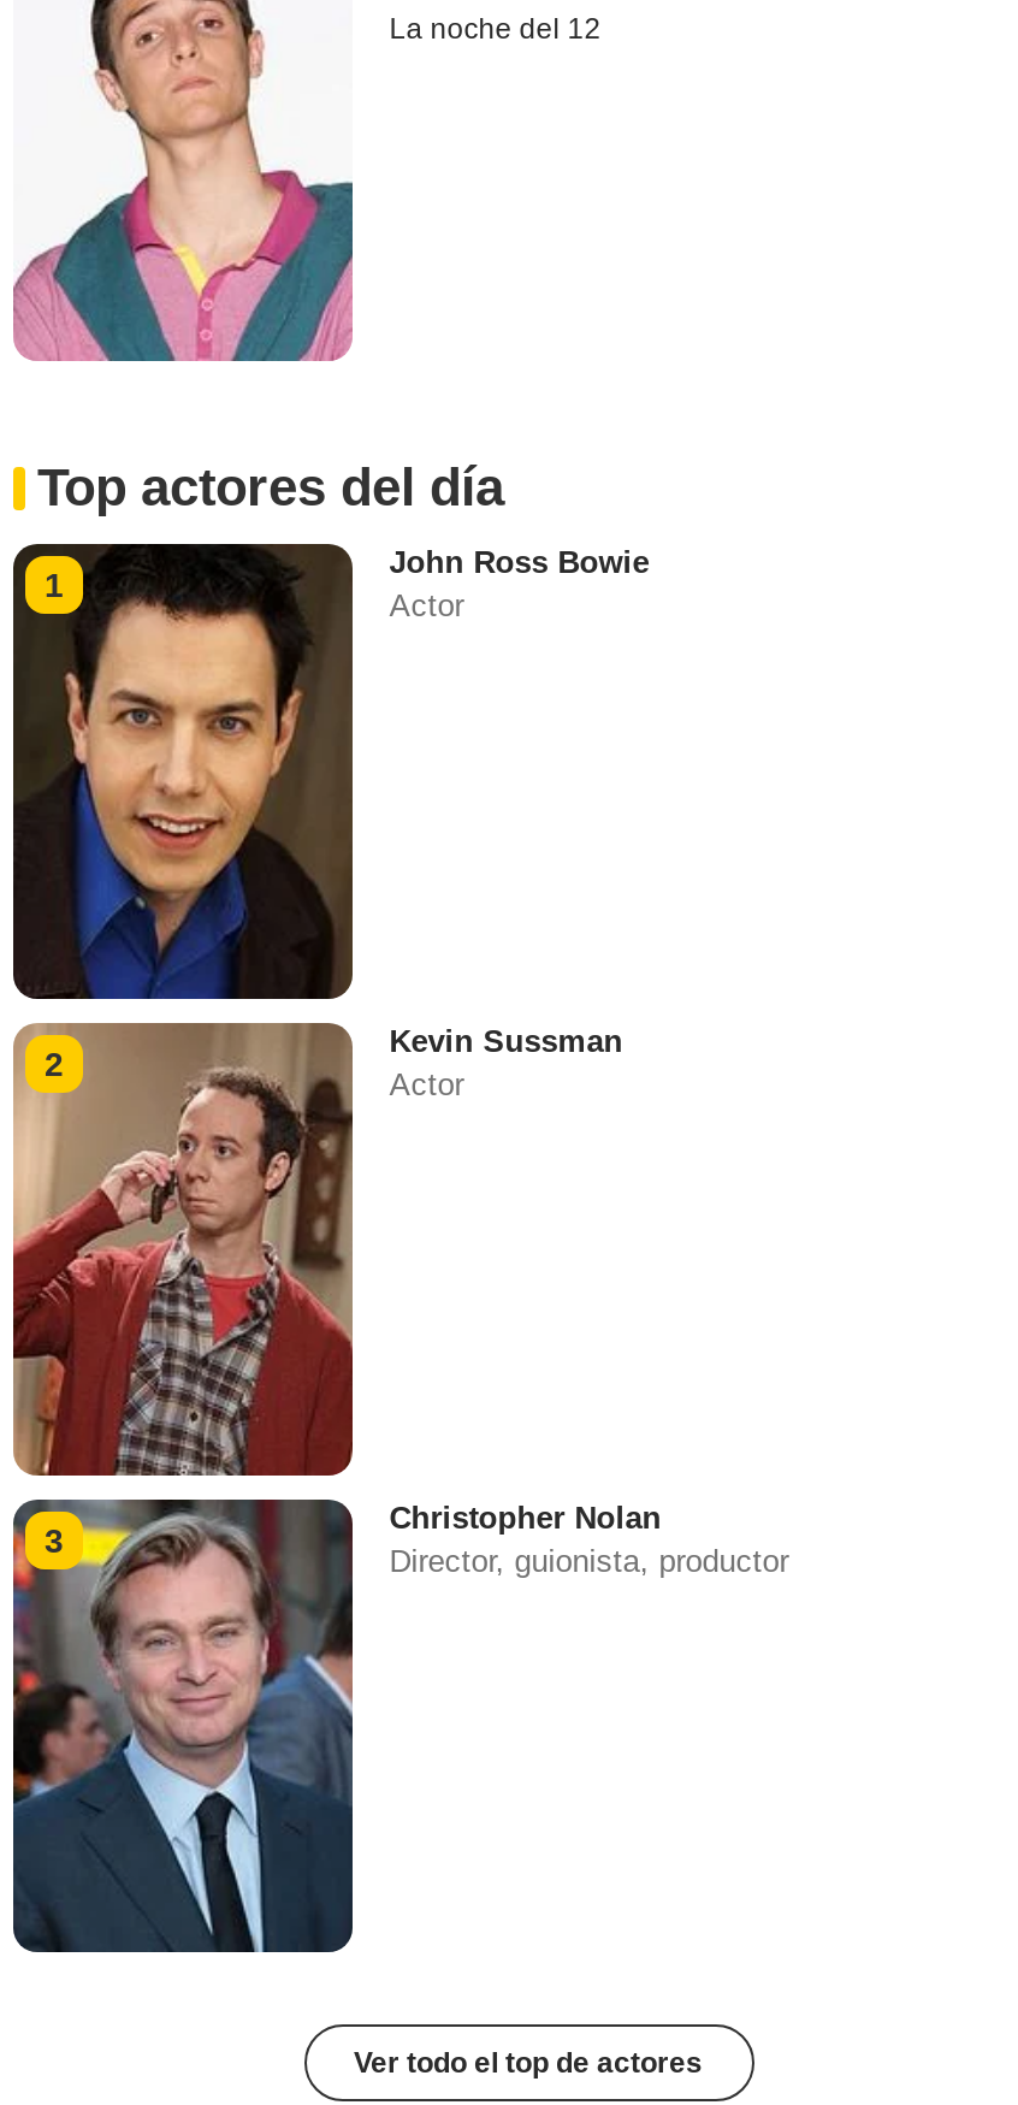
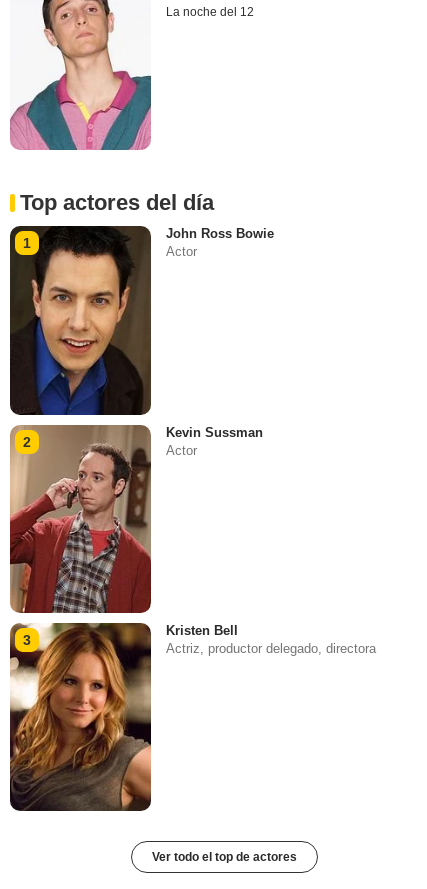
- [image]
- Christopher Nolan
- Director, guionista, productor
+ [image]
+ Kristen Bell
+ Actriz, productor delegado, directora
